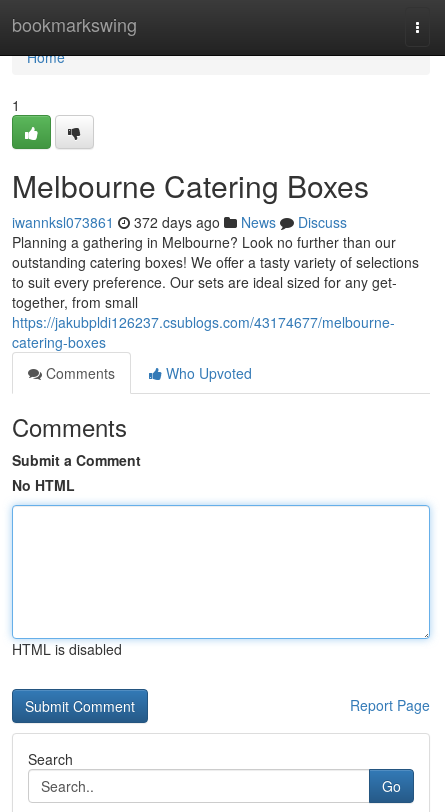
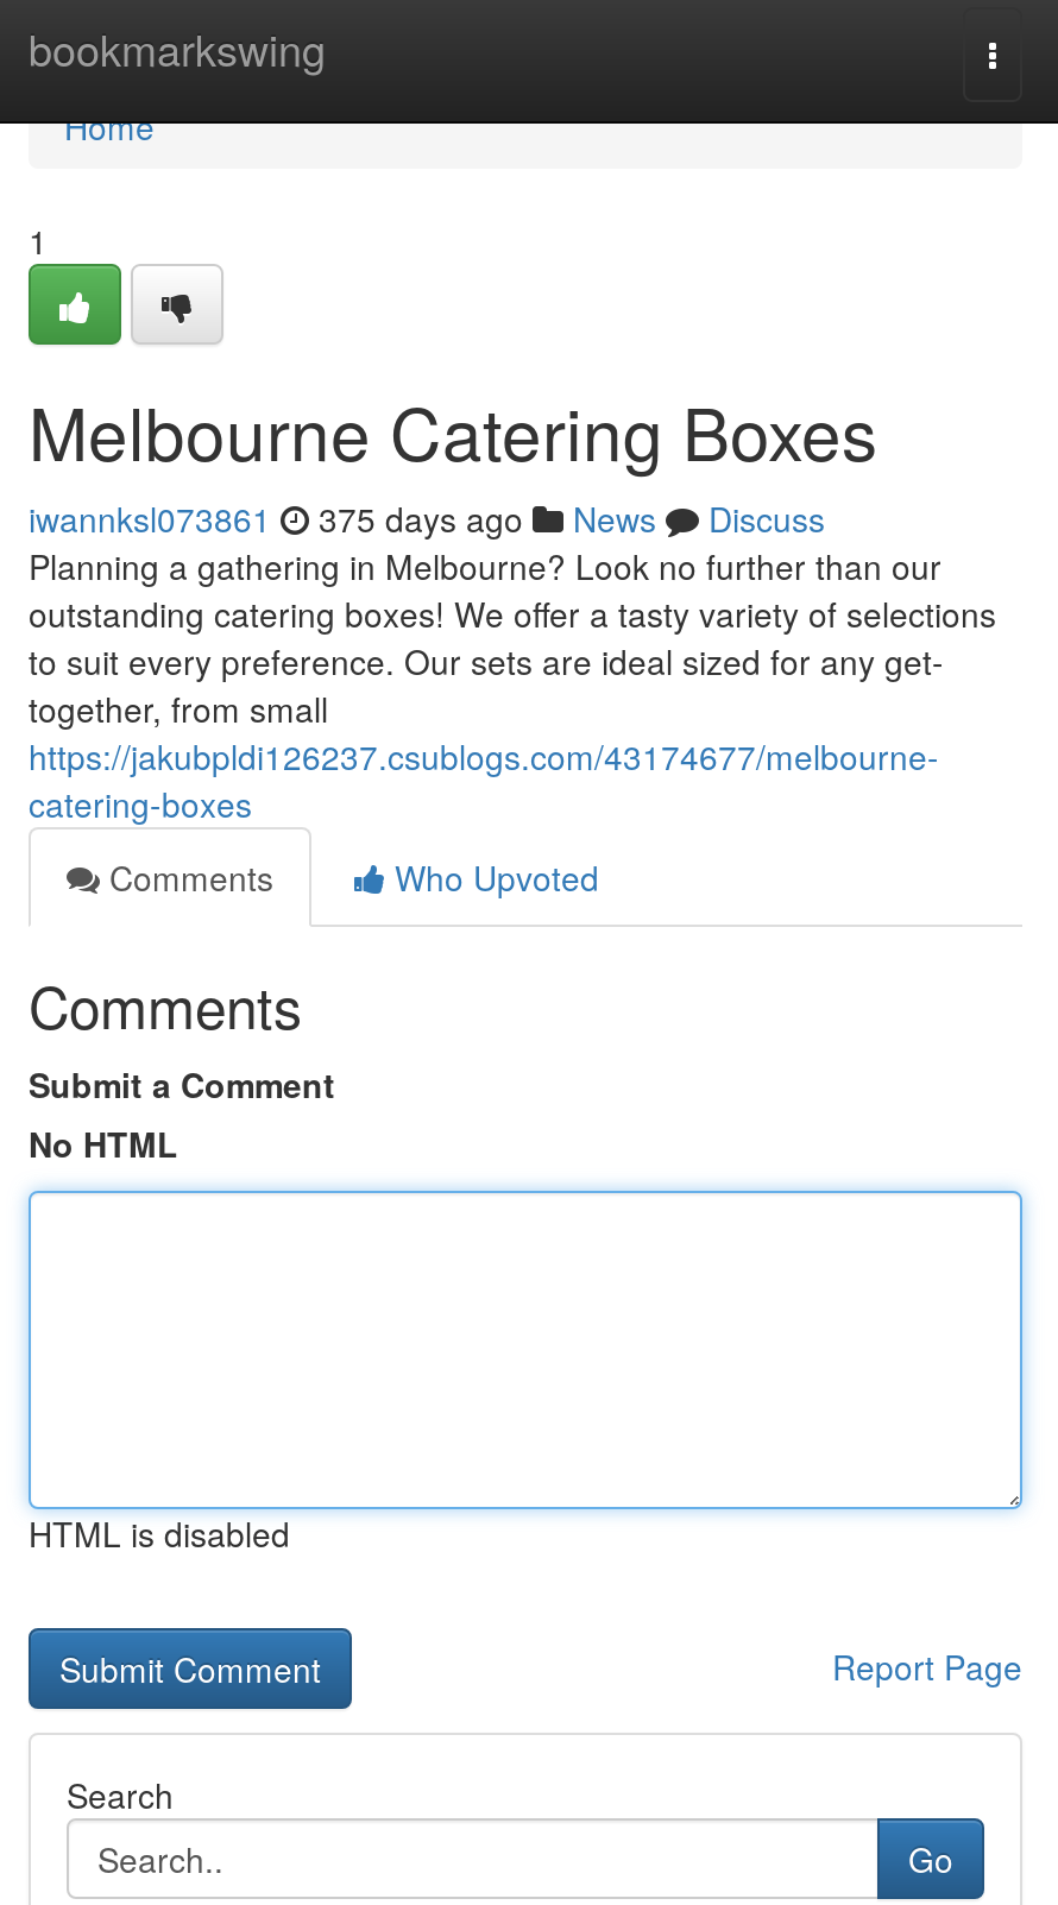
- iwannksl073861 372 days ago News Discuss
+ iwannksl073861 375 days ago News Discuss
